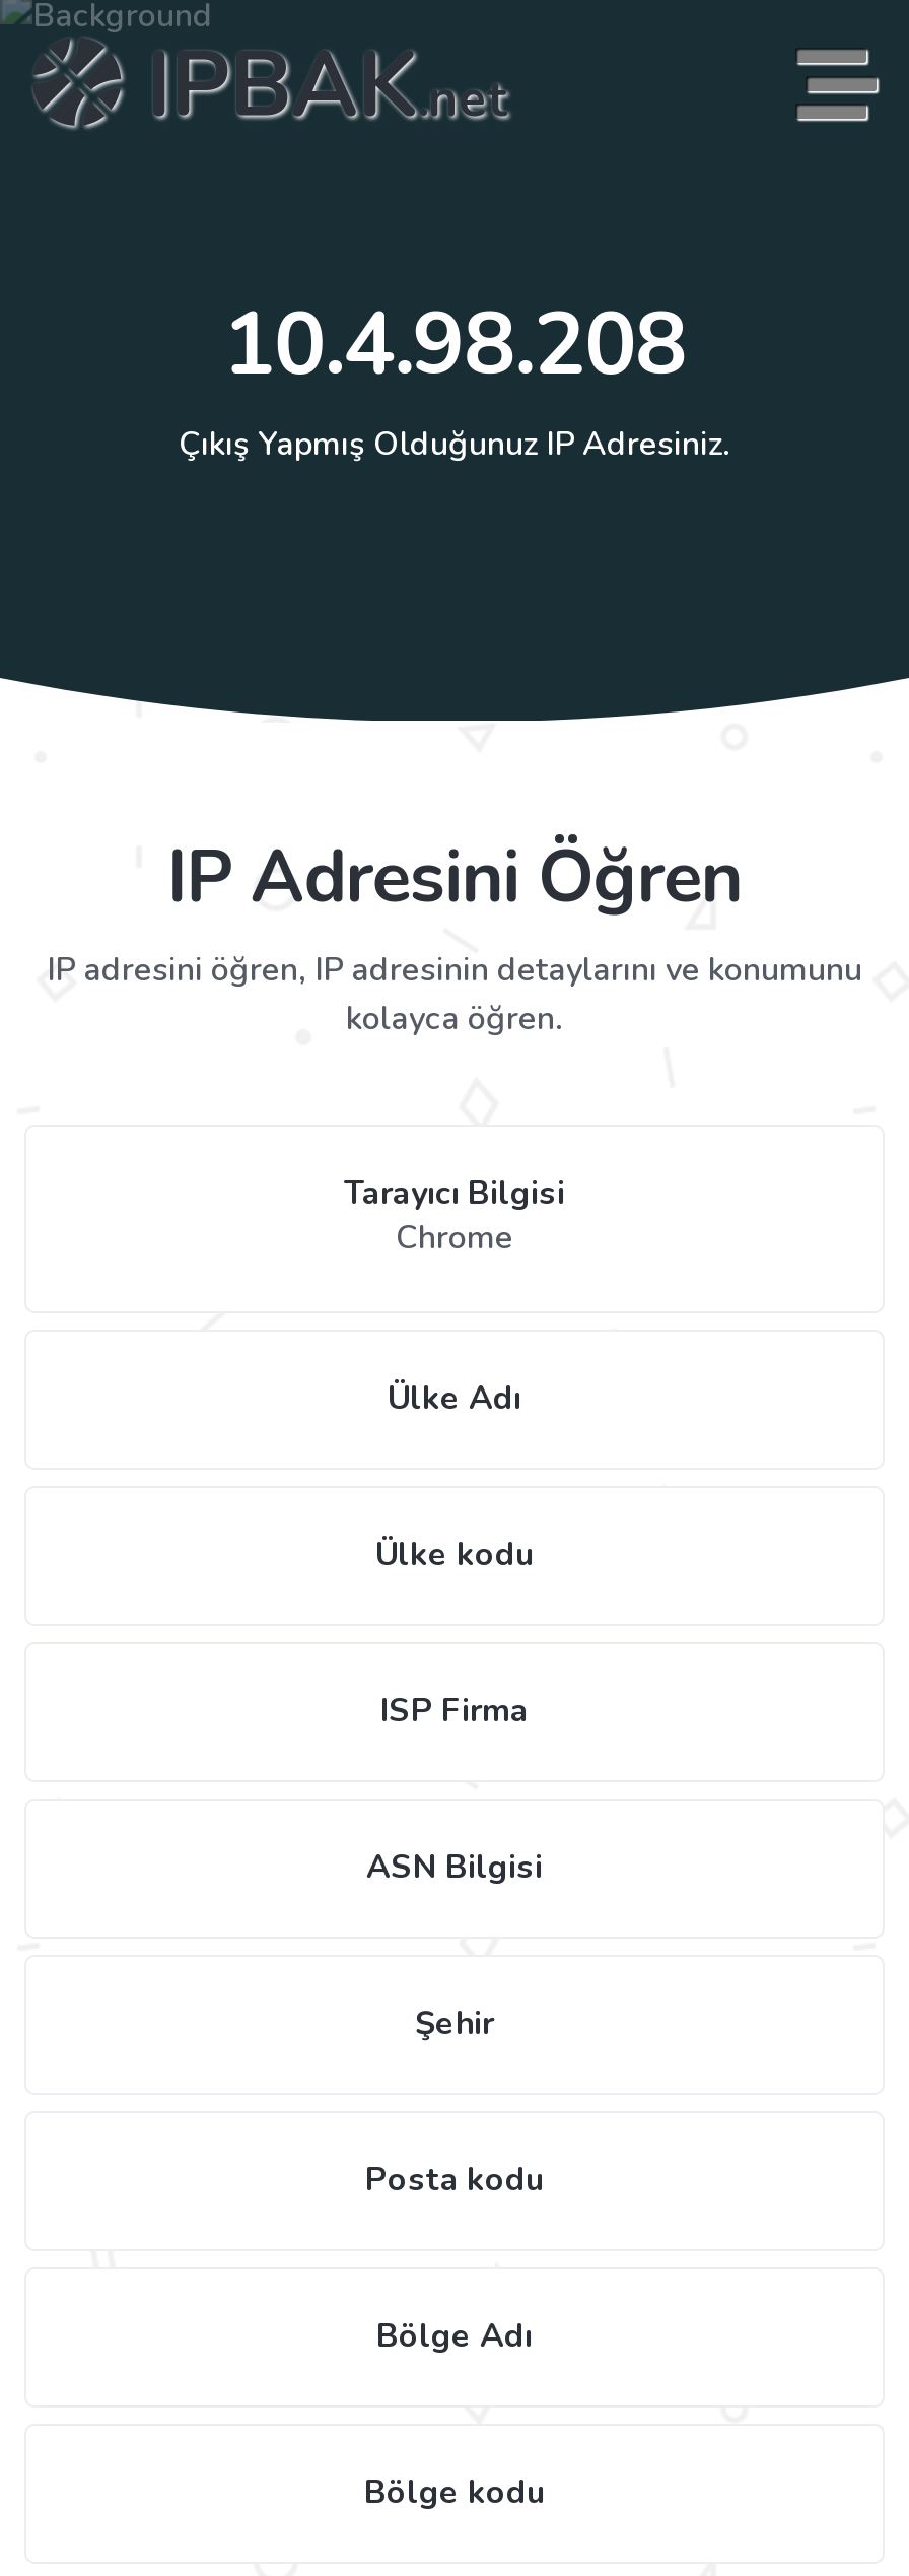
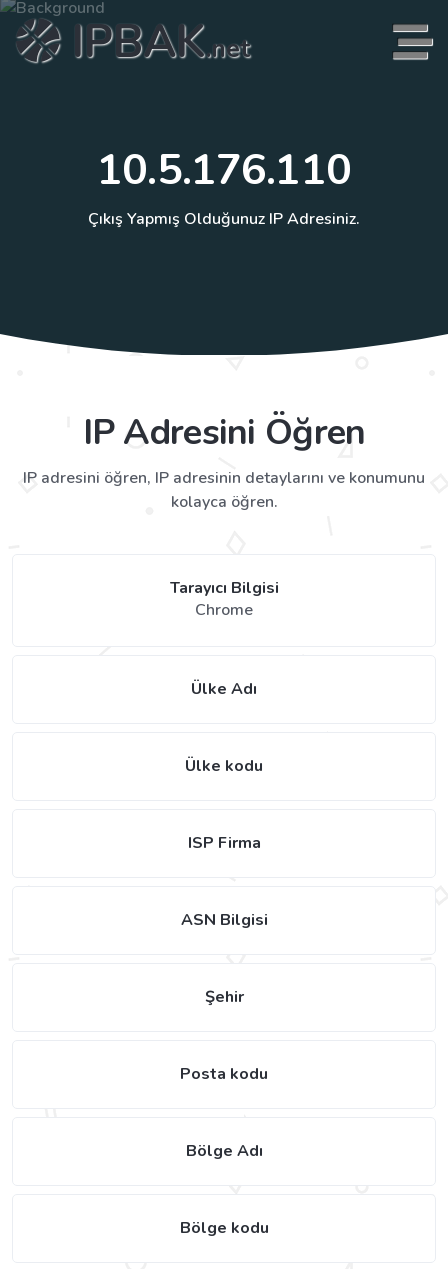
- 10.4.98.208
+ 10.5.176.110
